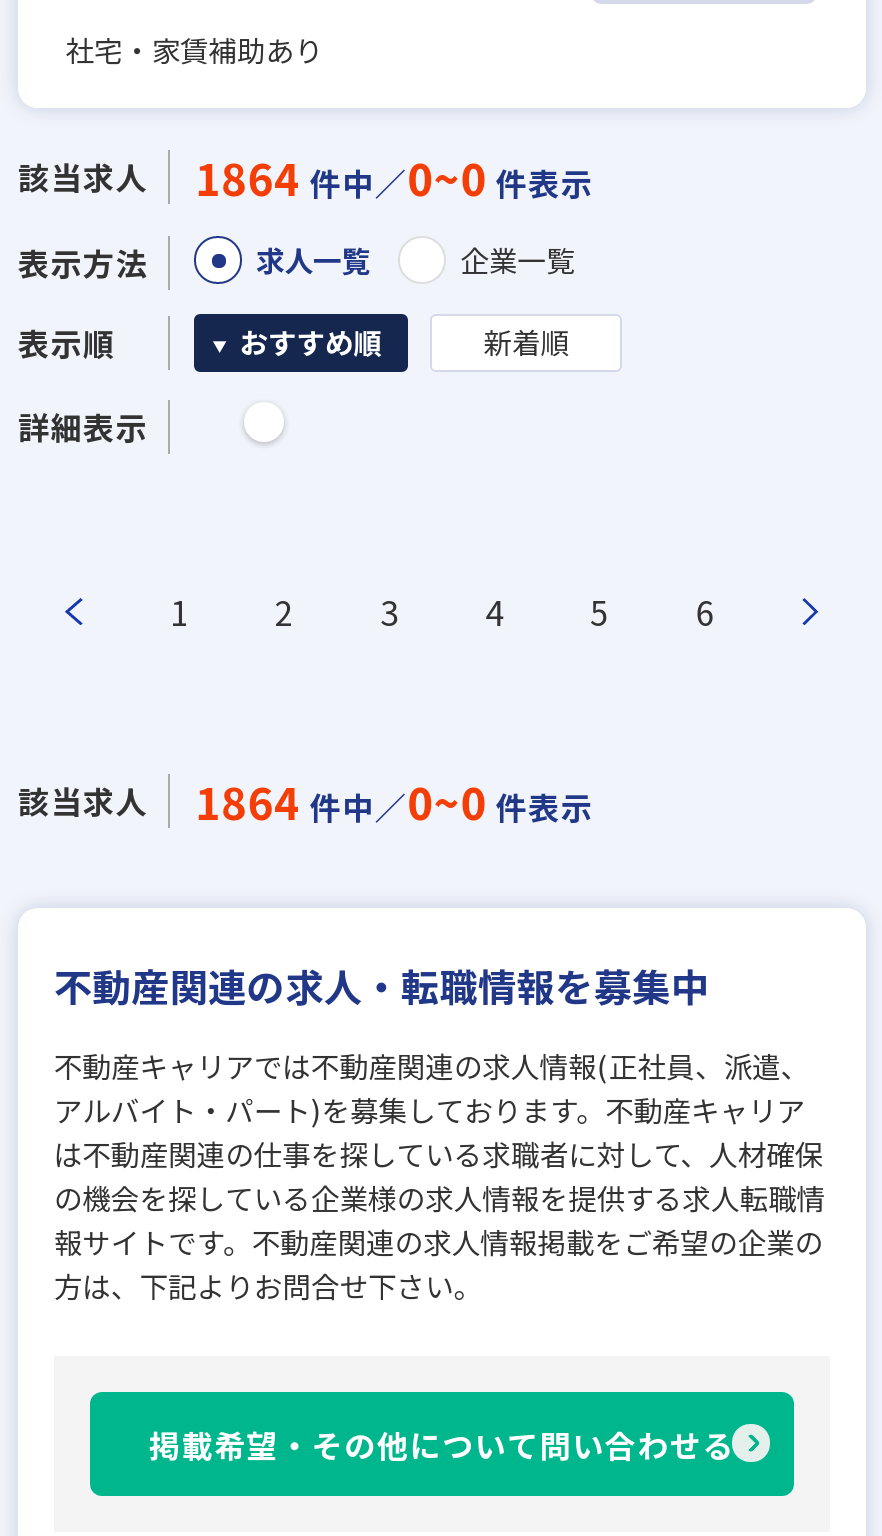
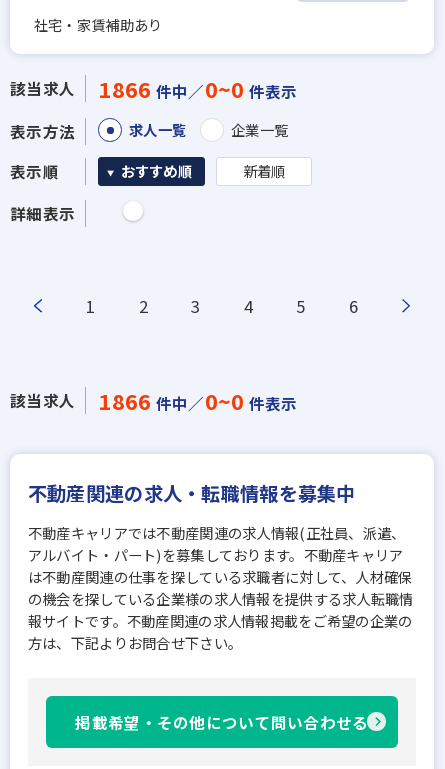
- 該当求人 1864件中／0~0件表示
+ 該当求人 1866件中／0~0件表示

- 該当求人 1864件中／0~0件表示
+ 該当求人 1866件中／0~0件表示
